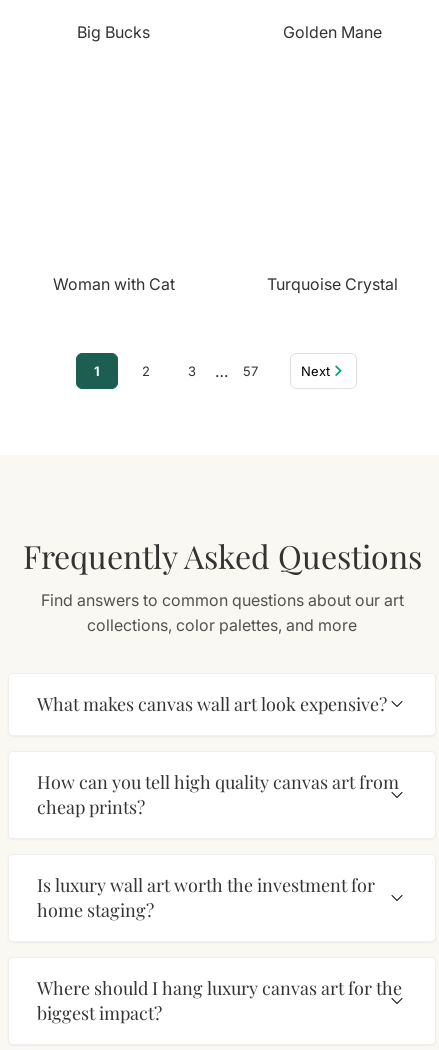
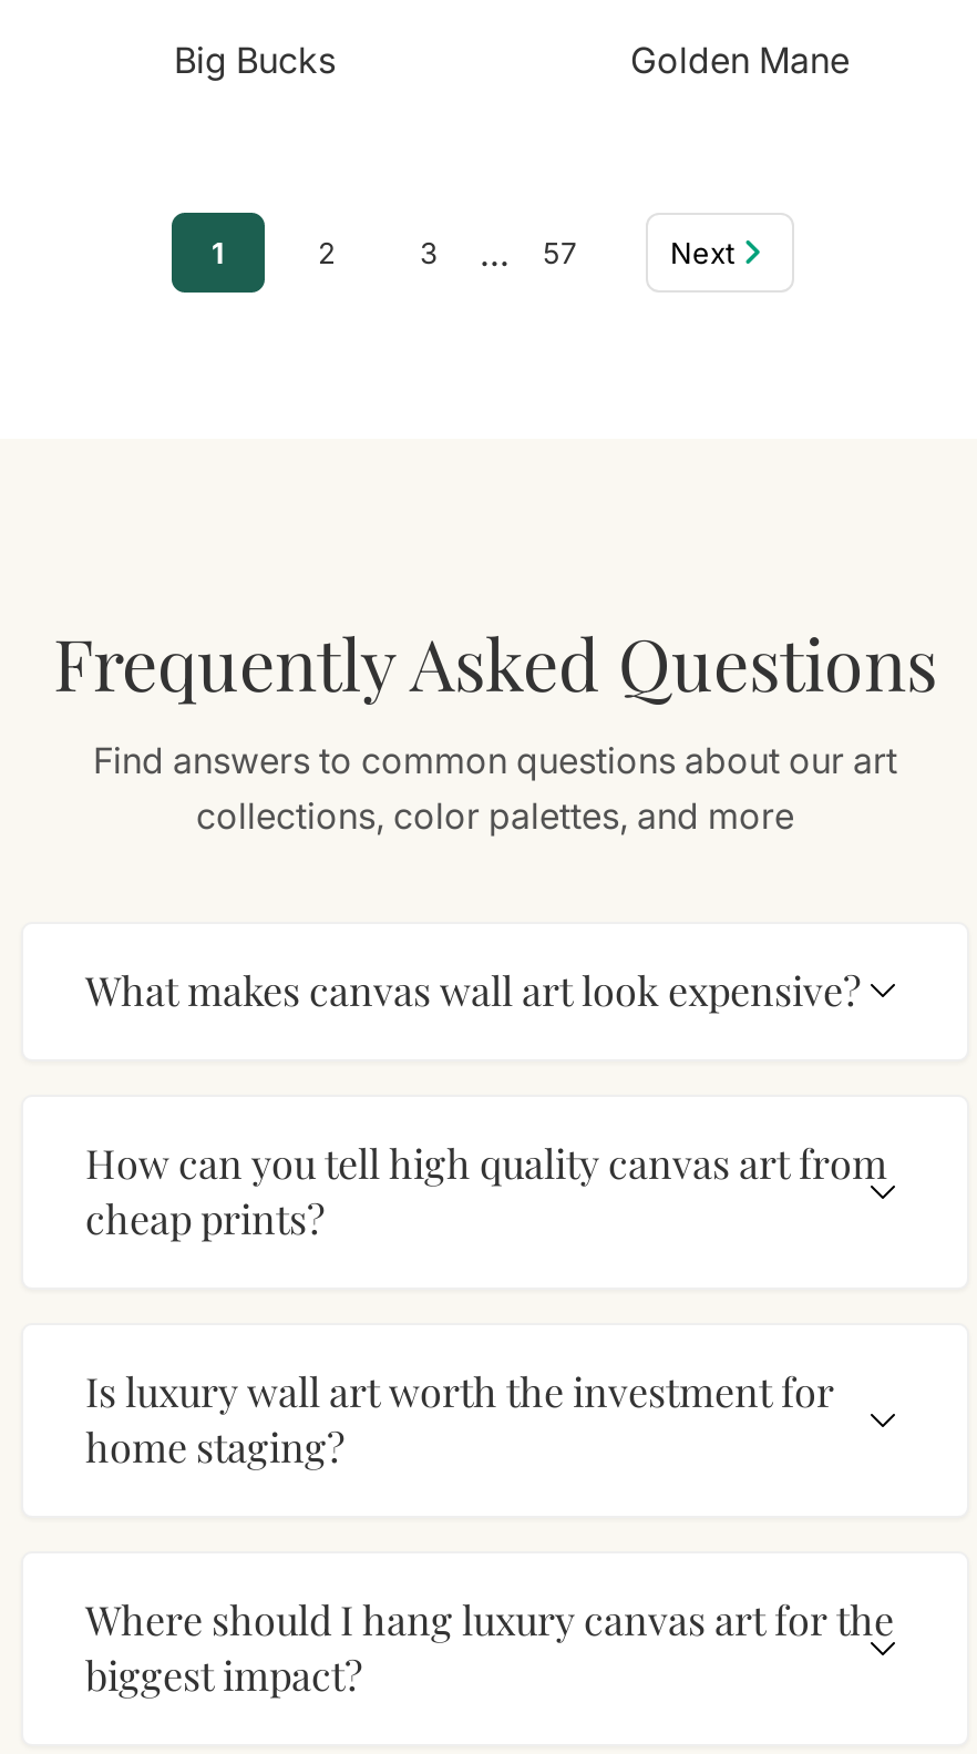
- Woman with Cat
- Turquoise Crystal
